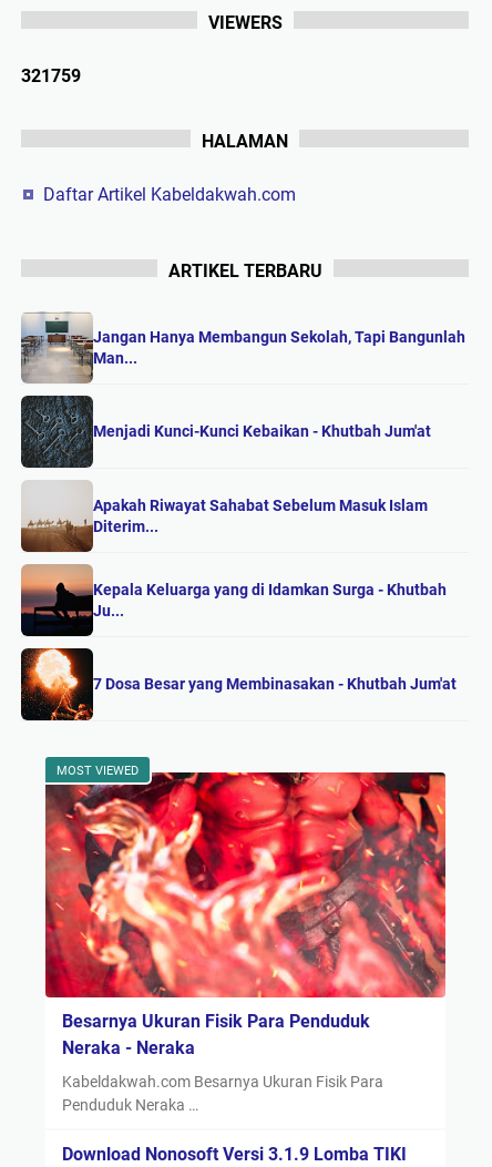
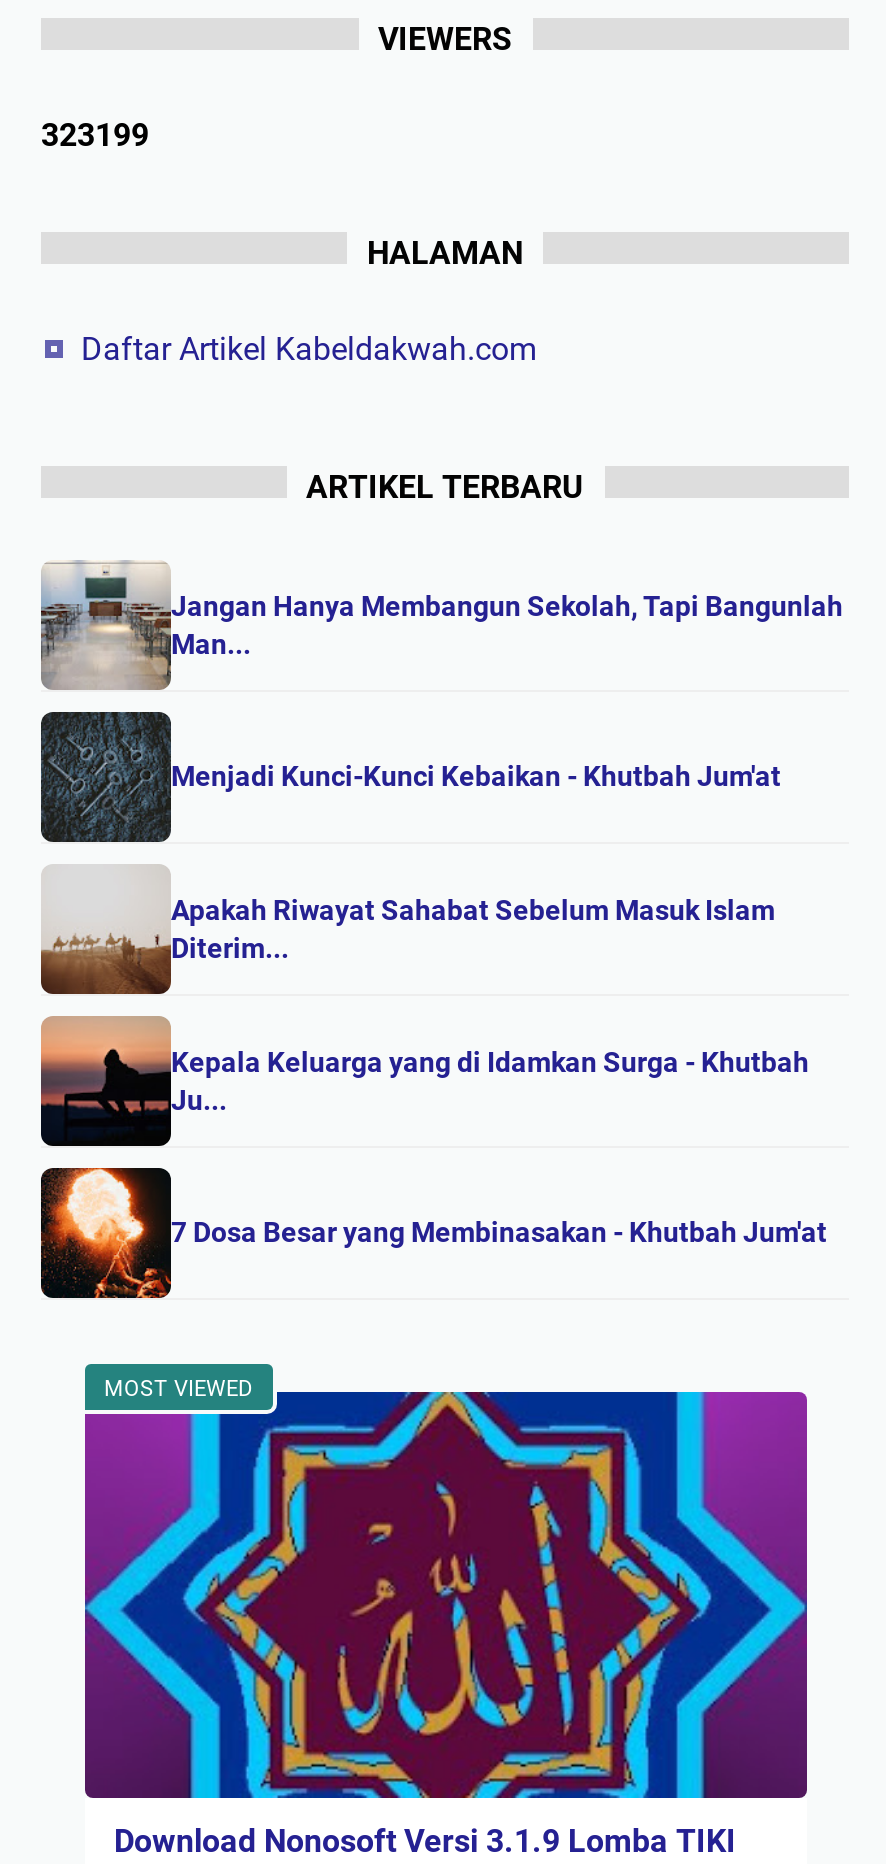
- 321759
+ 323199

- [image]
+ [image]

- Besarnya Ukuran Fisik Para Penduduk
- Neraka - Neraka
- Kabeldakwah.com Besarnya Ukuran Fisik Para
- Penduduk Neraka …
